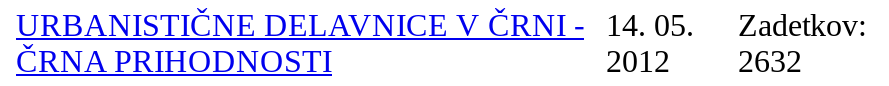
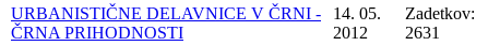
- 2632
+ 2631
